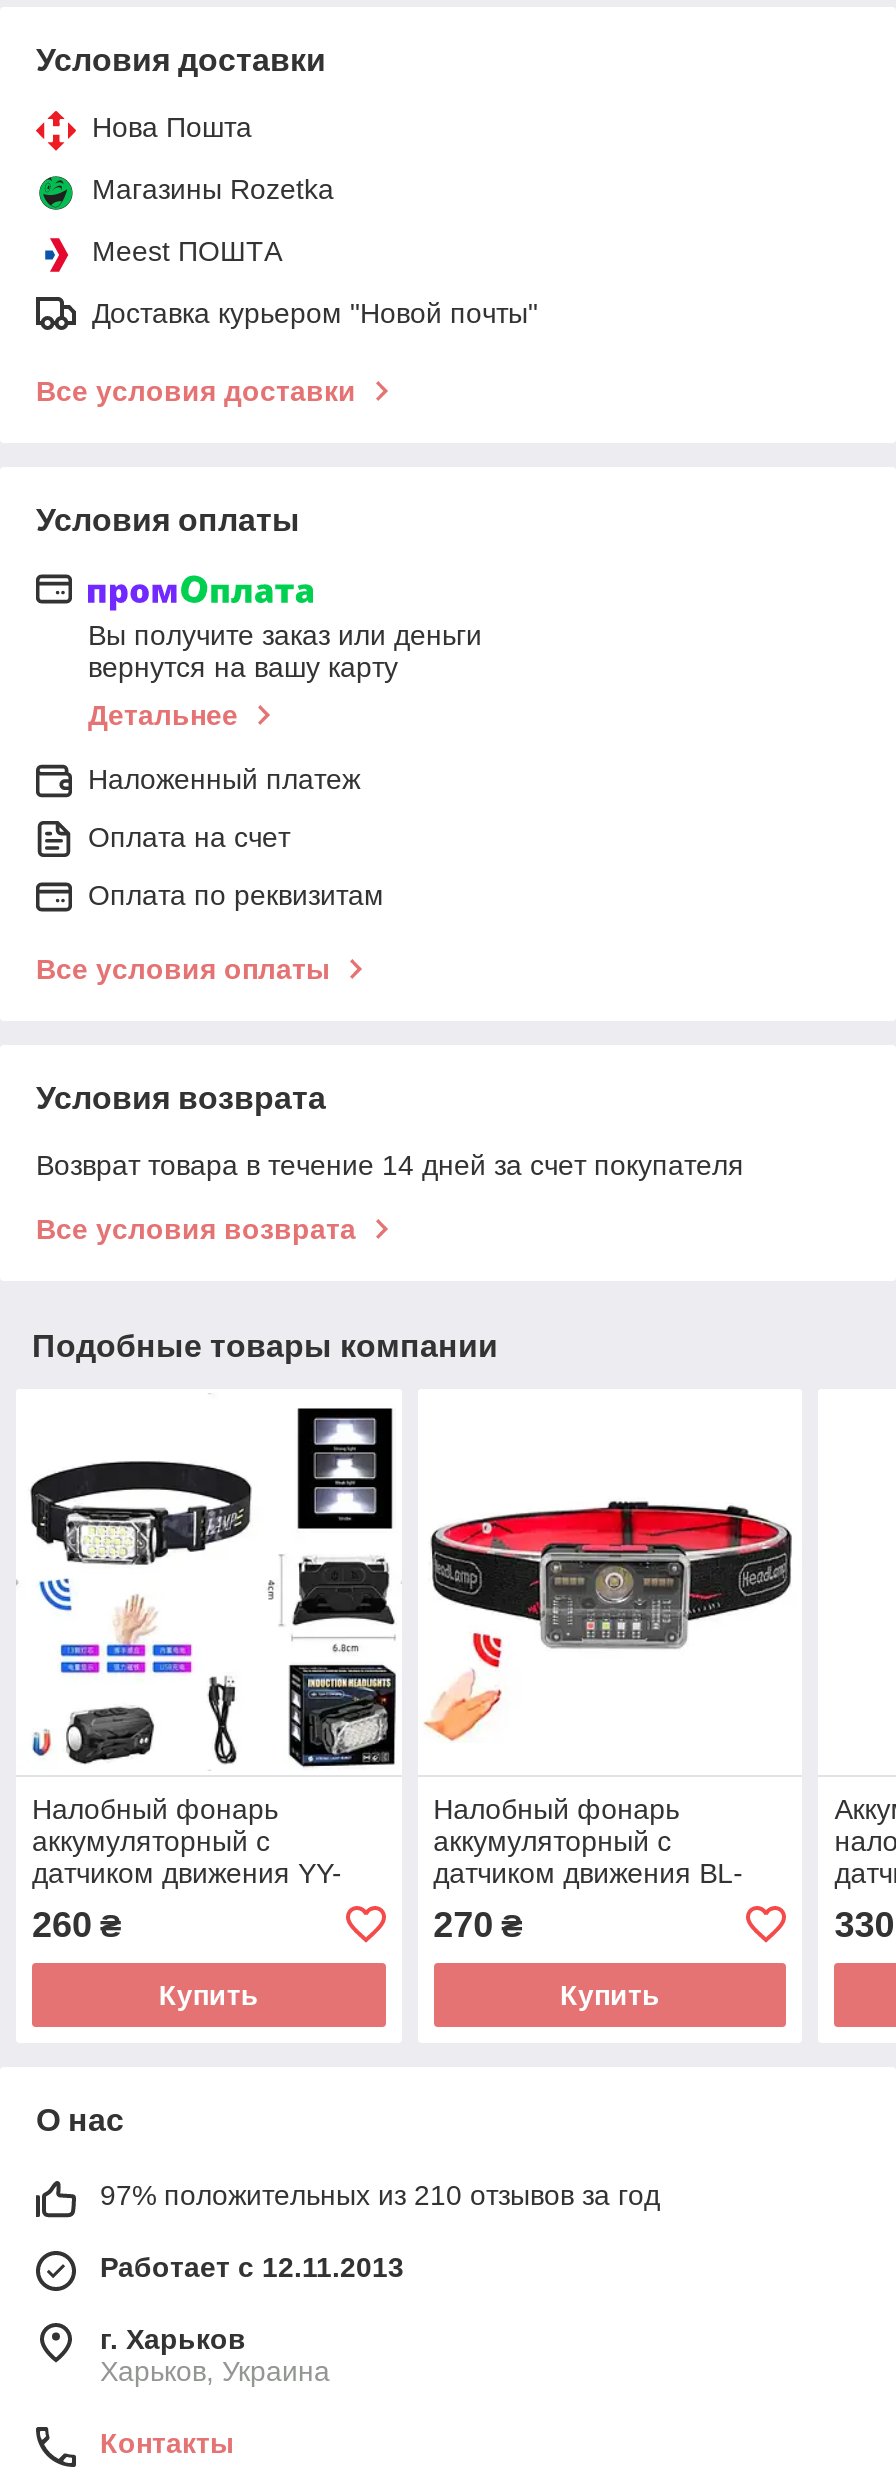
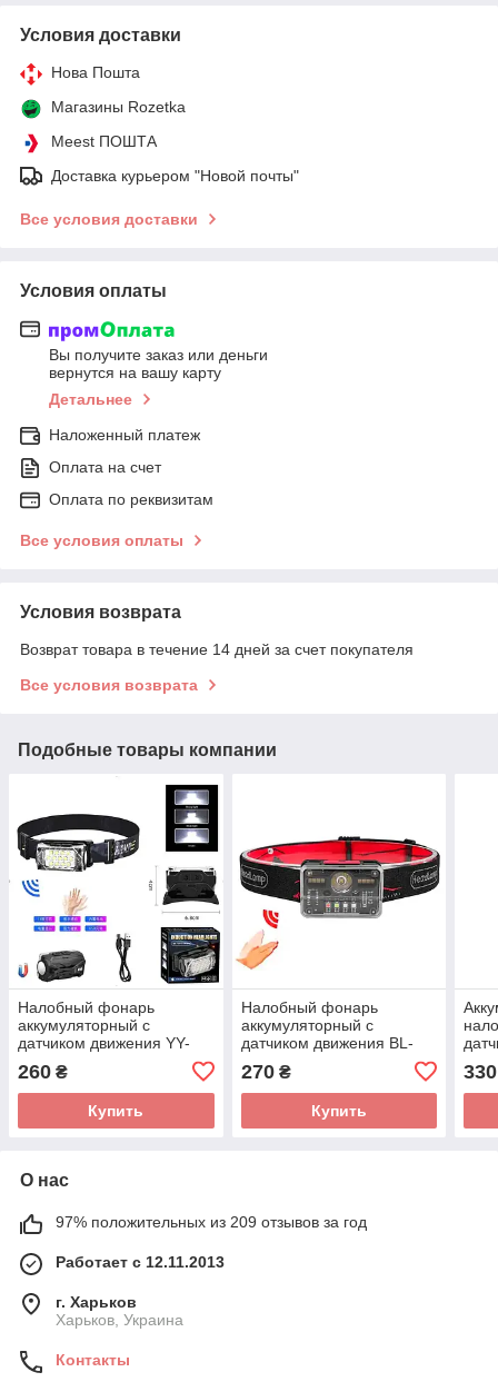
- 97% положительных из 210 отзывов за год
+ 97% положительных из 209 отзывов за год
